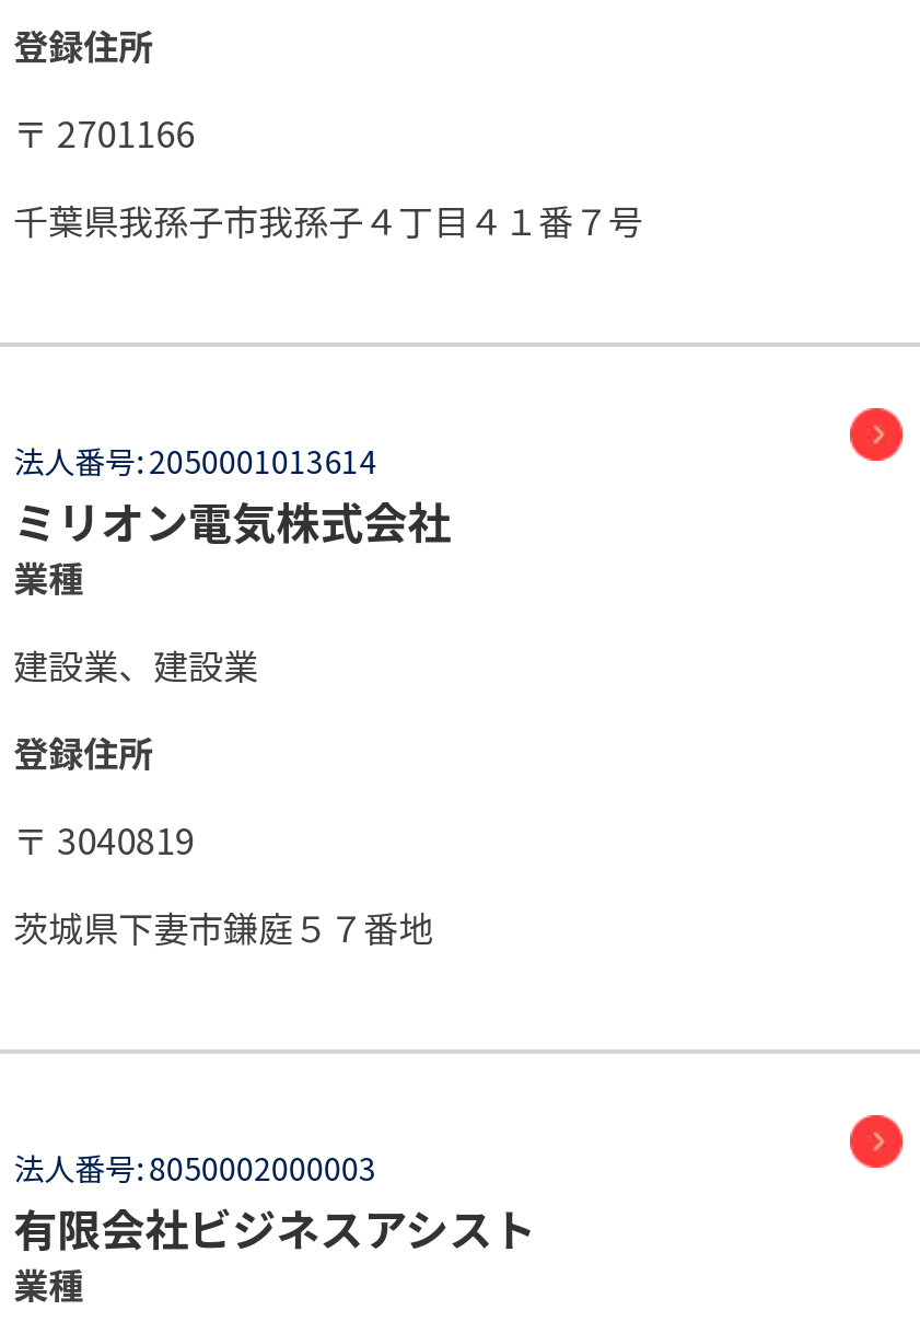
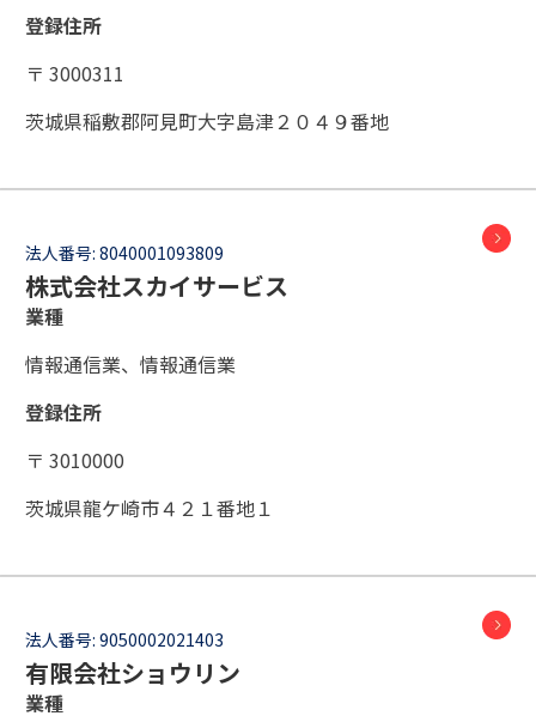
- 〒 2701166
+ 〒 3000311

- 千葉県我孫子市我孫子４丁目４１番７号
+ 茨城県稲敷郡阿見町大字島津２０４９番地

- 法人番号: 2050001013614
- ミリオン電気株式会社
+ 法人番号: 8040001093809
+ 株式会社スカイサービス

- 建設業、建設業
+ 情報通信業、情報通信業

- 〒 3040819
+ 〒 3010000

- 茨城県下妻市鎌庭５７番地
+ 茨城県龍ケ崎市４２１番地１

- 法人番号: 8050002000003
- 有限会社ビジネスアシスト
+ 法人番号: 9050002021403
+ 有限会社ショウリン
